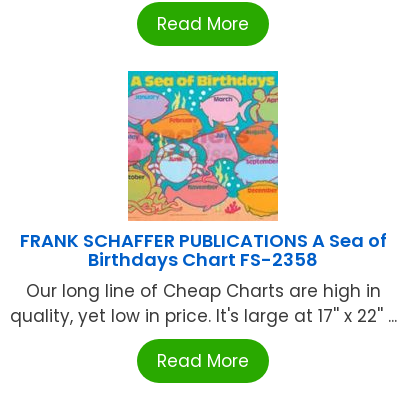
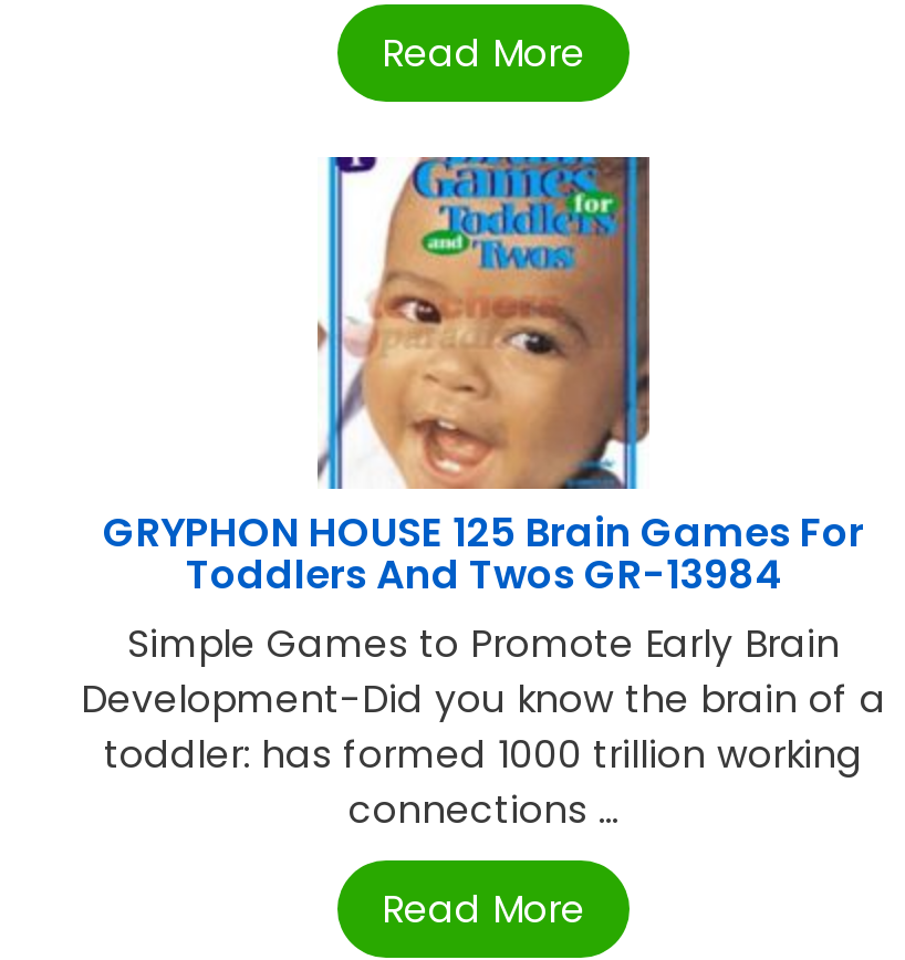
- [image]
+ [image]

- FRANK SCHAFFER PUBLICATIONS A Sea of
- Birthdays Chart FS-2358
- Our long line of Cheap Charts are high in
- quality, yet low in price. It's large at 17'' x 22'' ...
+ GRYPHON HOUSE 125 Brain Games For
+ Toddlers And Twos GR-13984
+ Simple Games to Promote Early Brain
+ Development-Did you know the brain of a
+ toddler: has formed 1000 trillion working
+ connections ...
